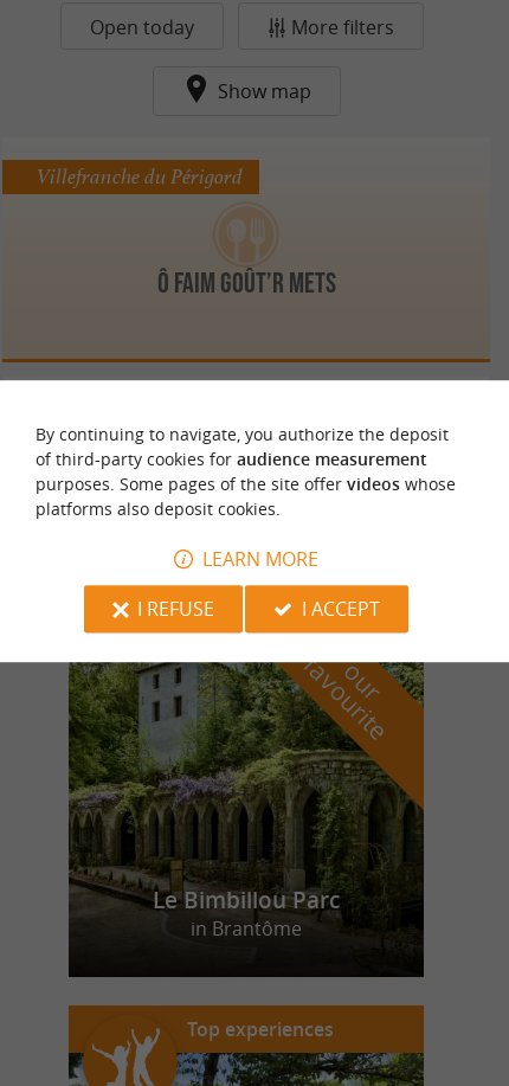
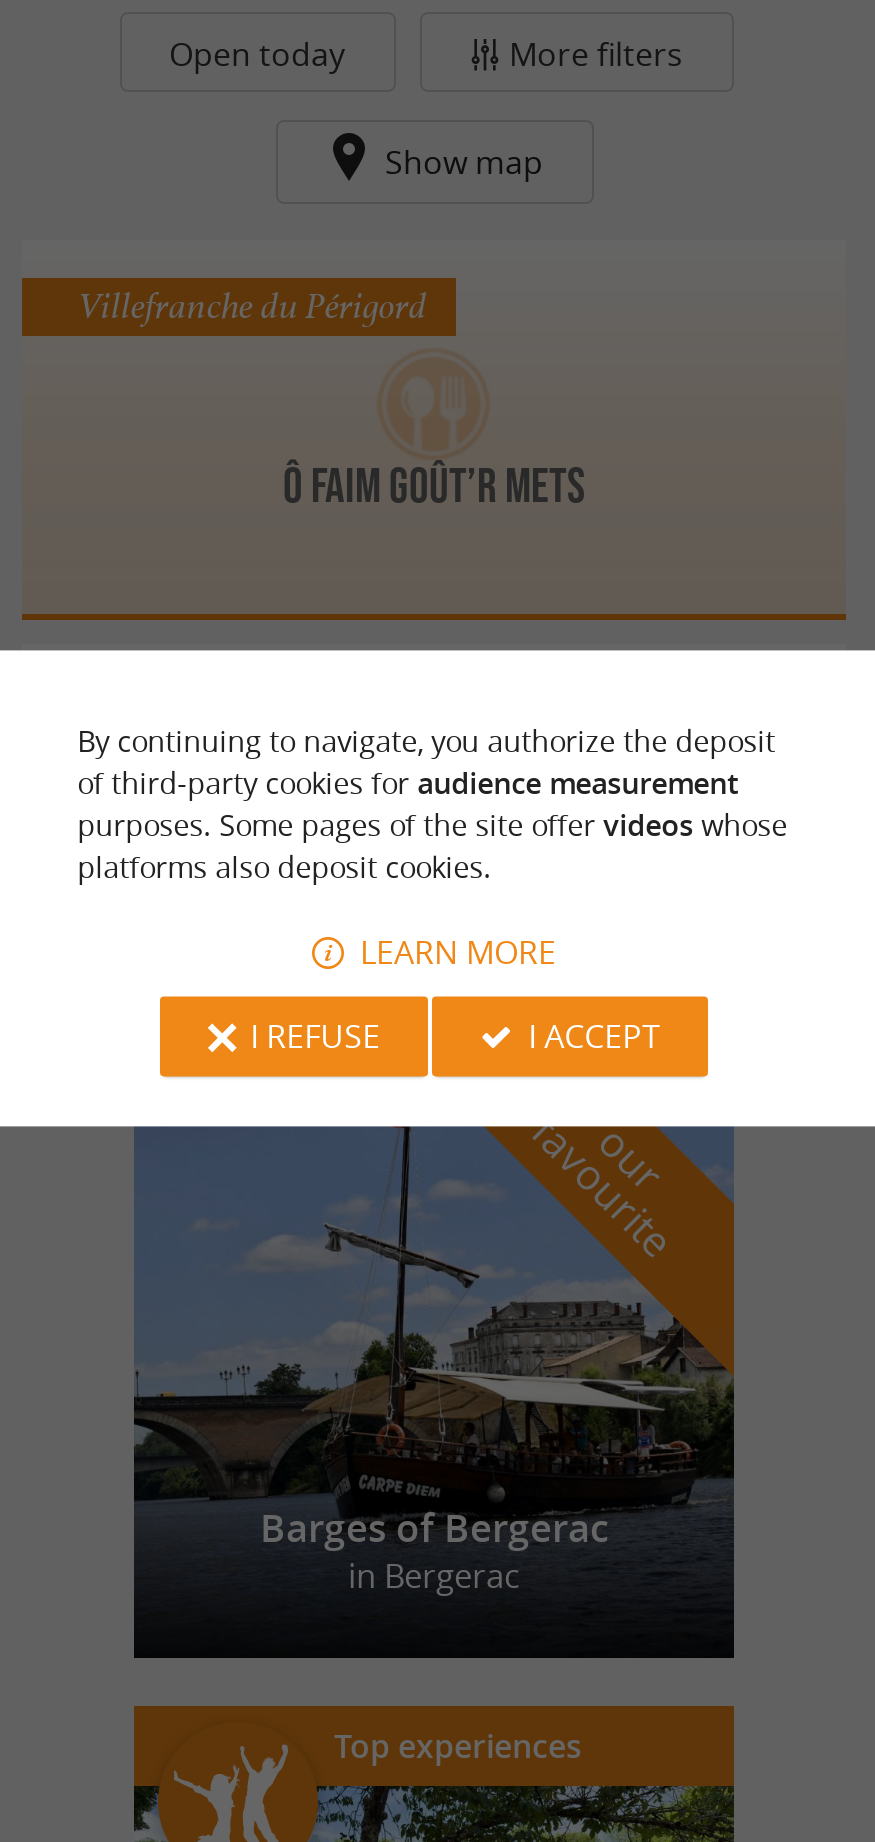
- [image]
- Le Bimbillou Parc
- in Brantôme
+ [image]
+ Barges of Bergerac
+ in Bergerac
